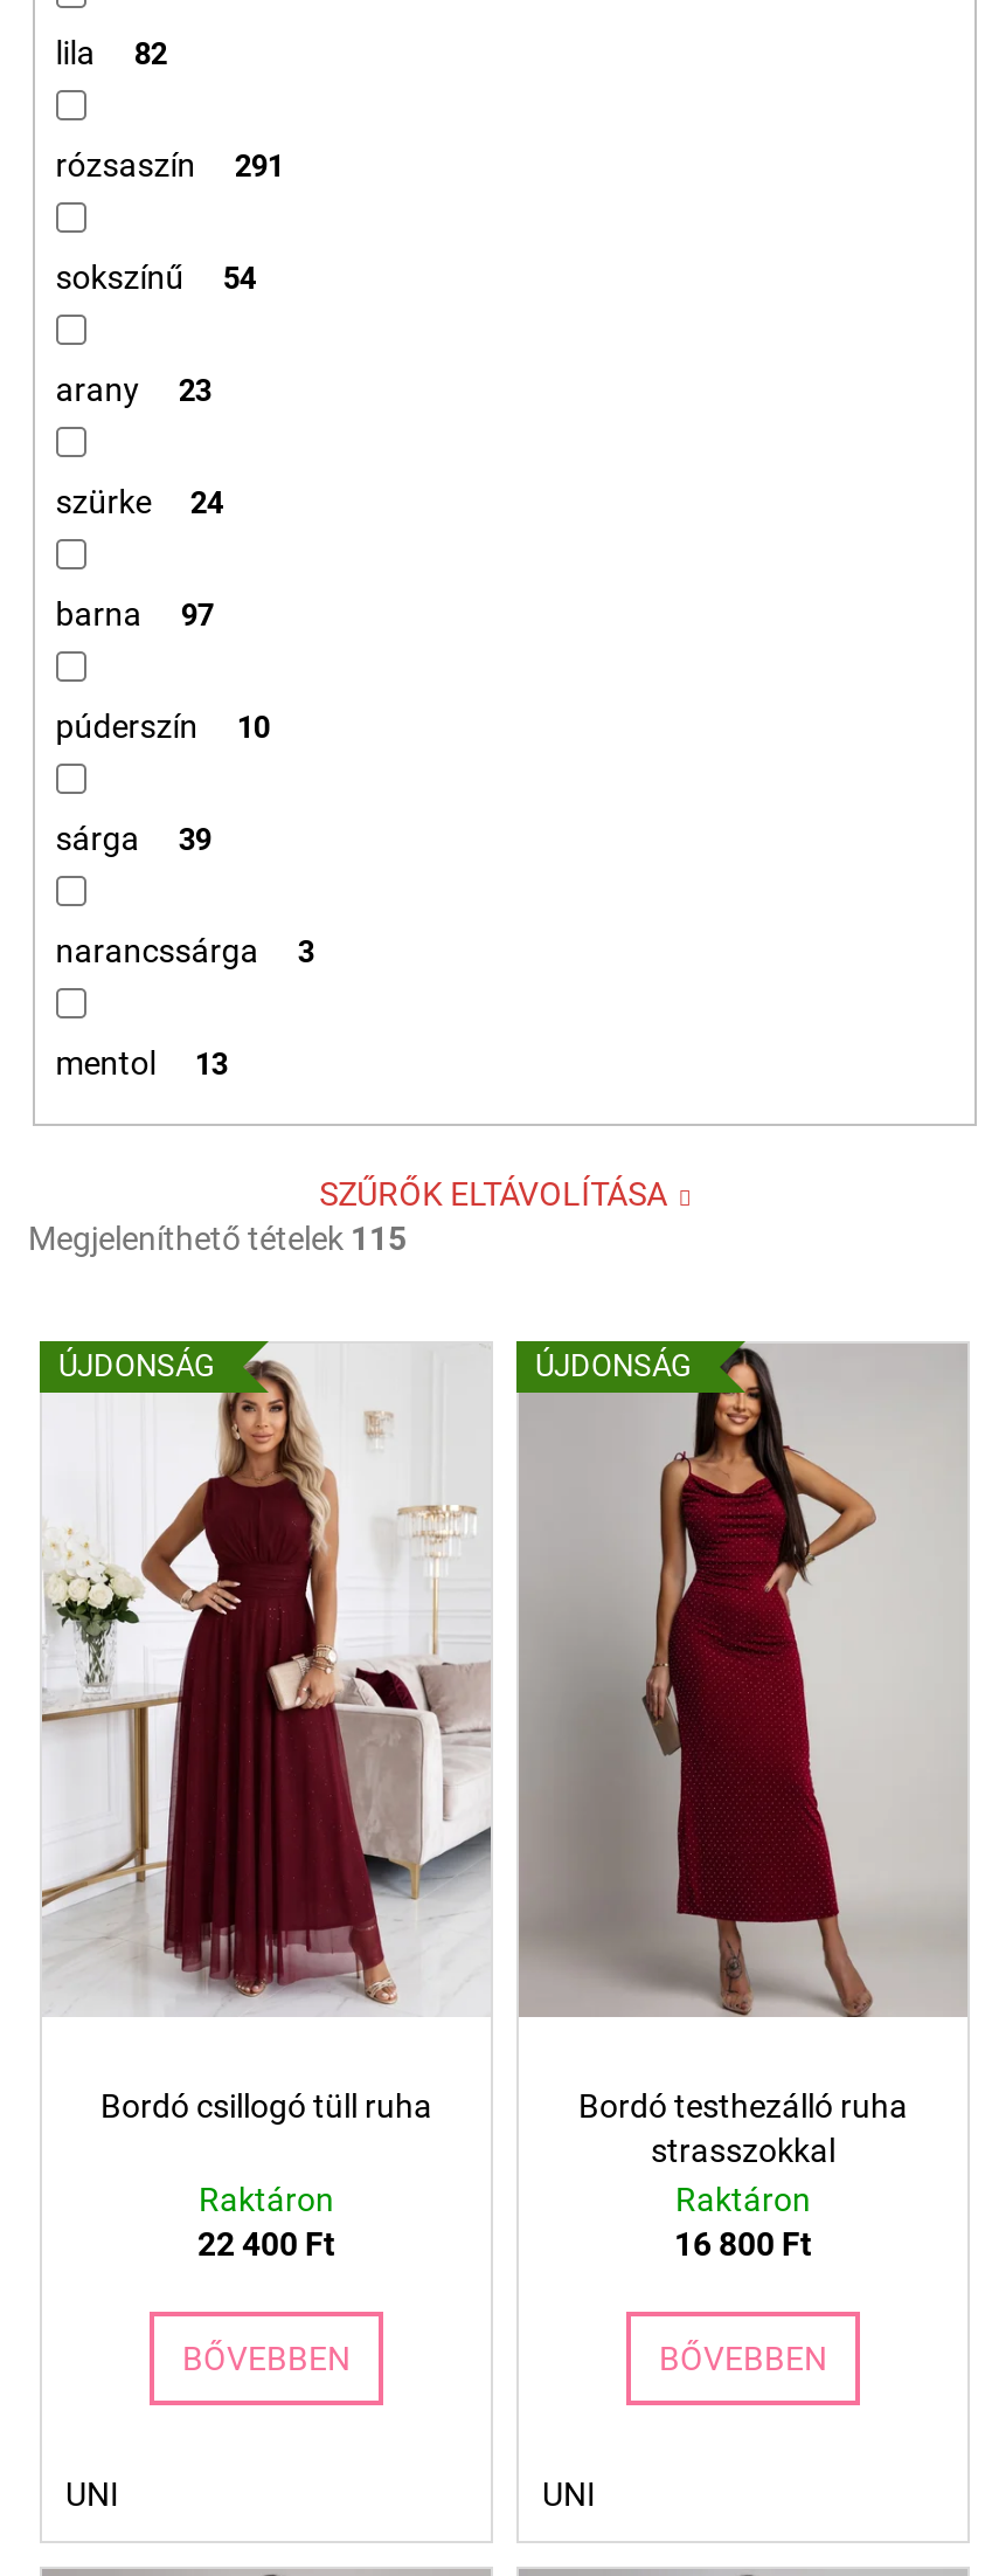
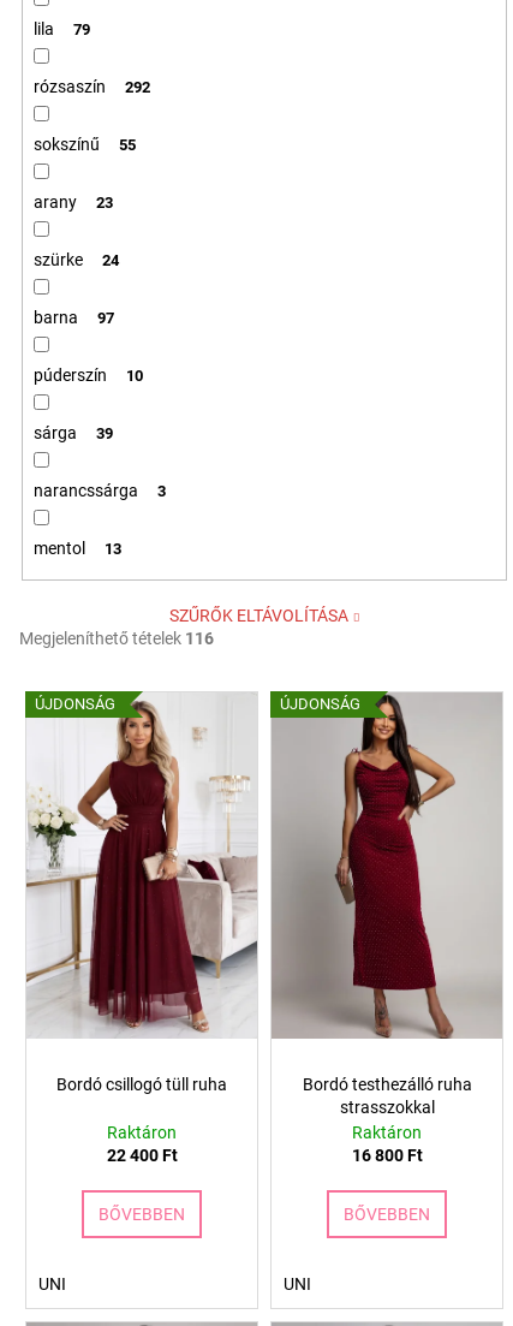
- lila 82
+ lila 79

- rózsaszín 291
+ rózsaszín 292

- sokszínű 54
+ sokszínű 55

- Megjeleníthető tételek 115
+ Megjeleníthető tételek 116
